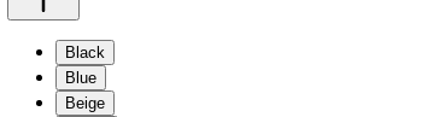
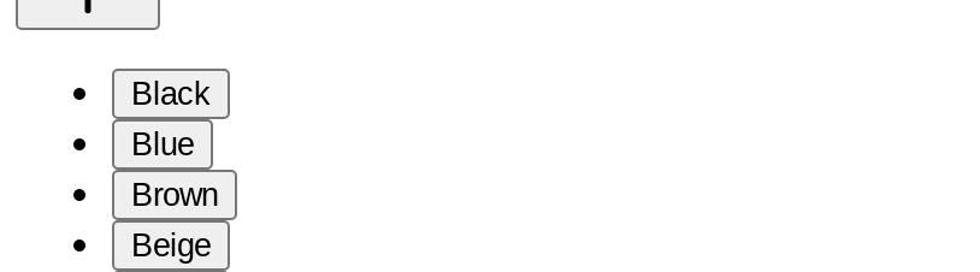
+ Brown
